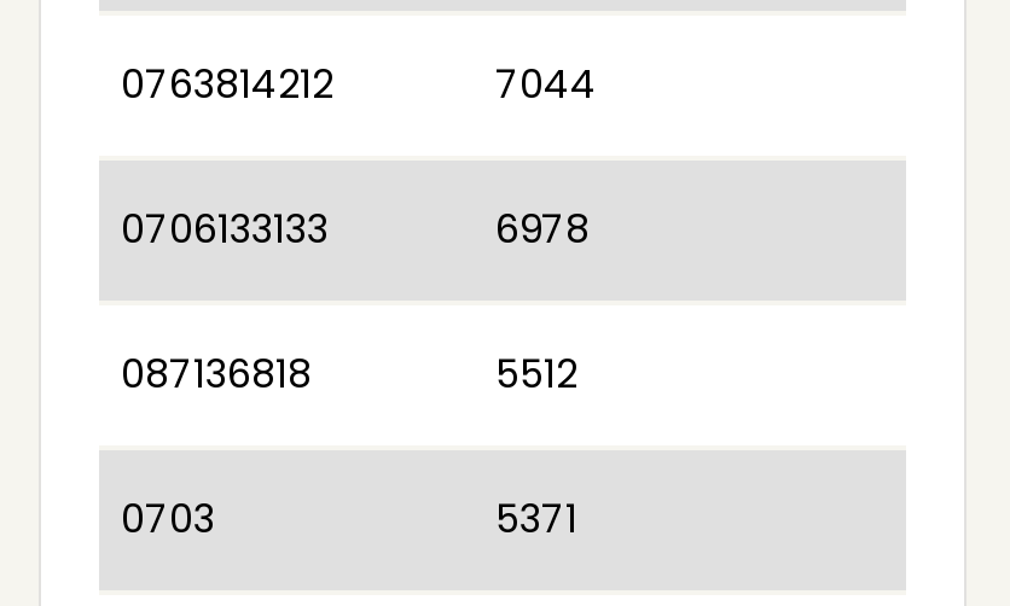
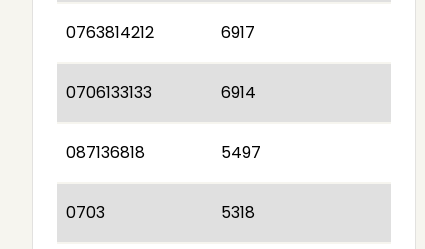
- 7044
+ 6917

- 6978
+ 6914

- 5512
+ 5497

- 5371
+ 5318
